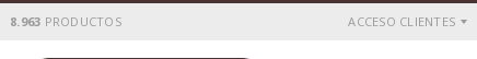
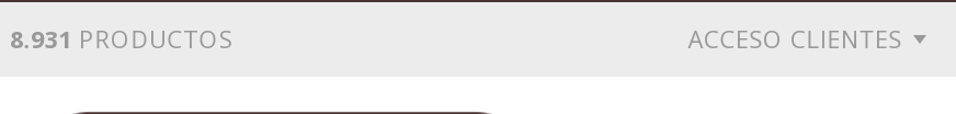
- 8.963 PRODUCTOS
+ 8.931 PRODUCTOS
